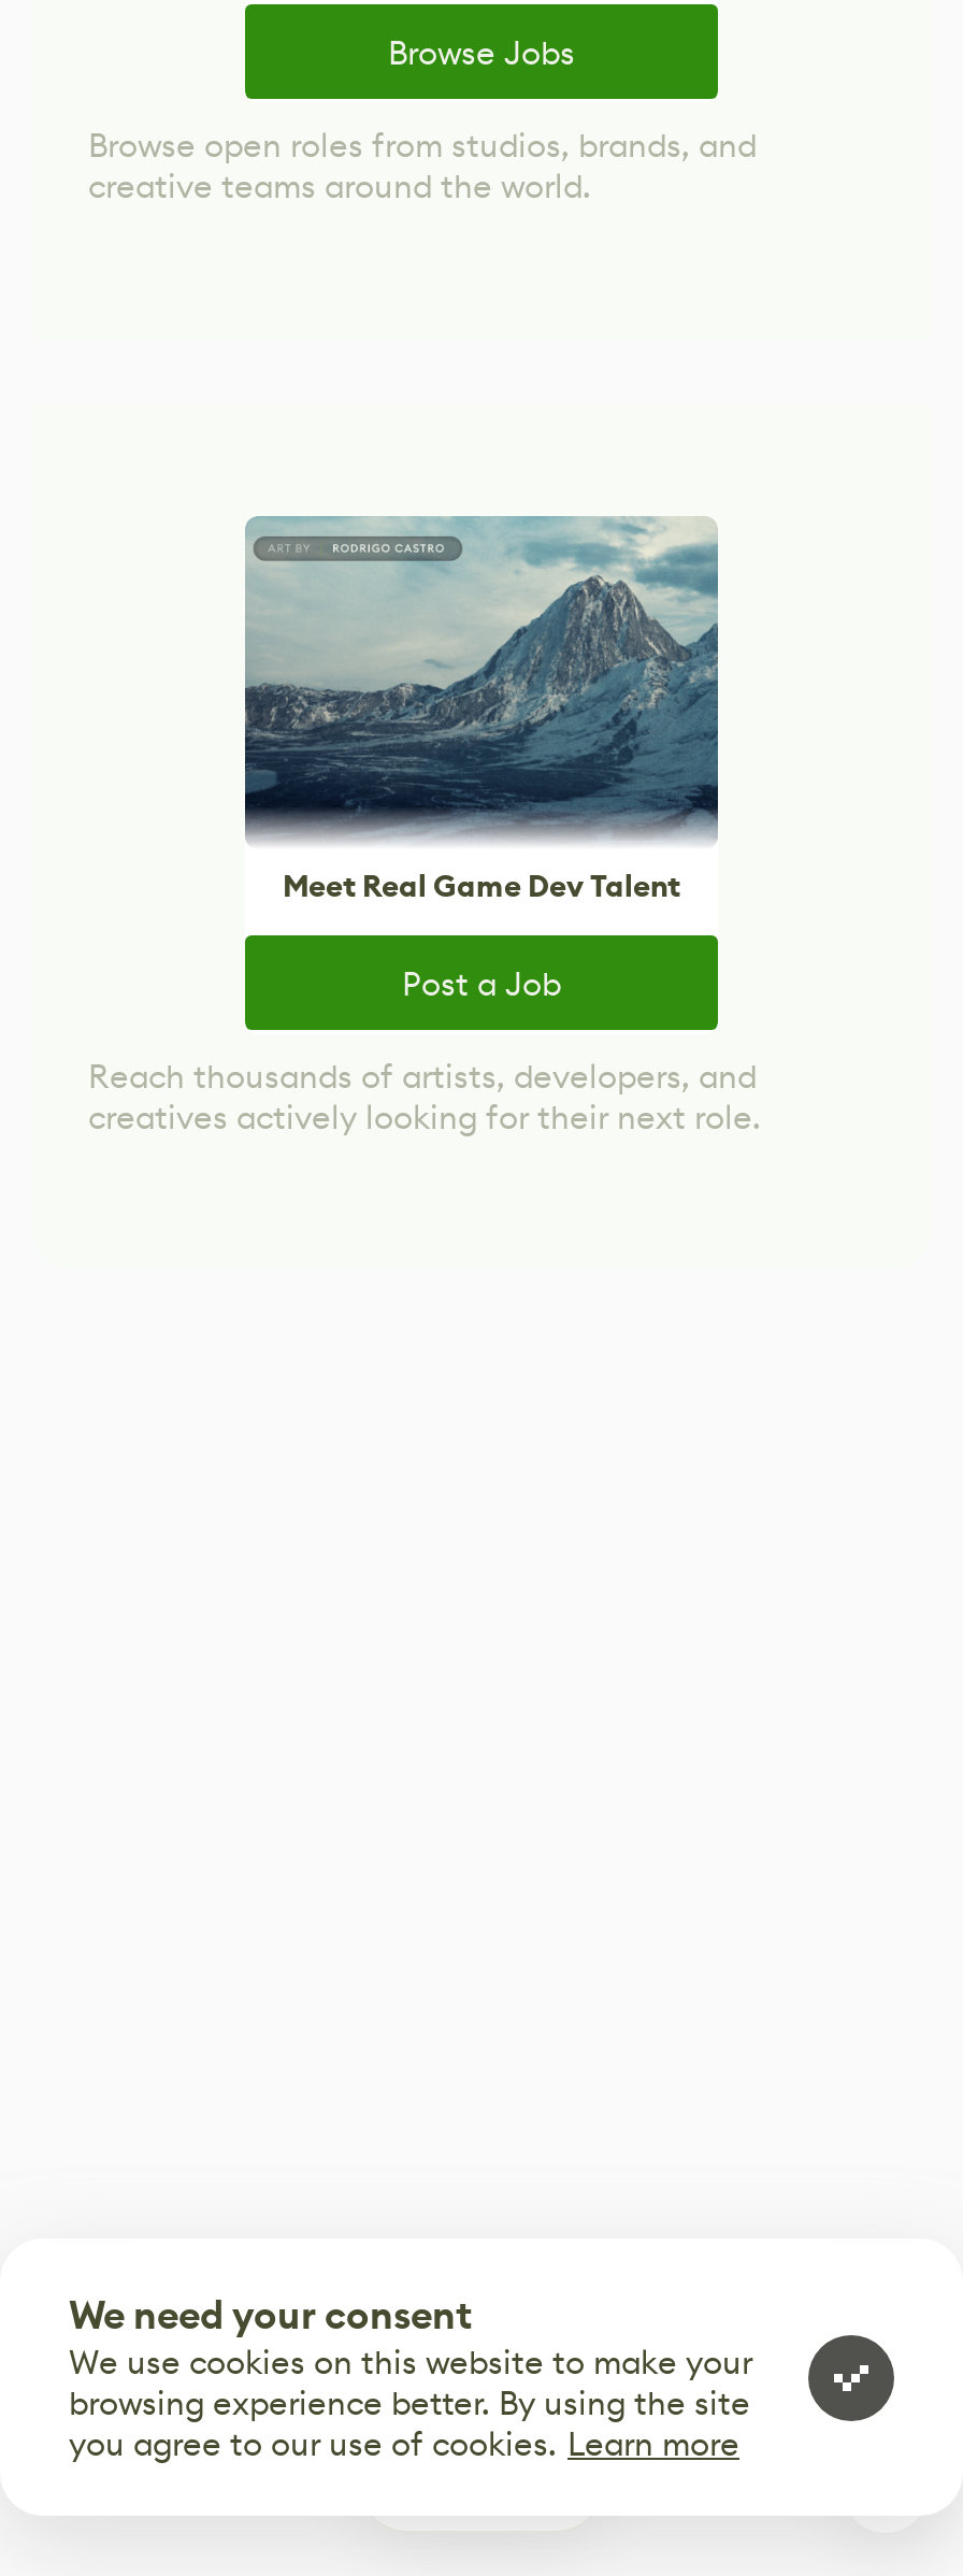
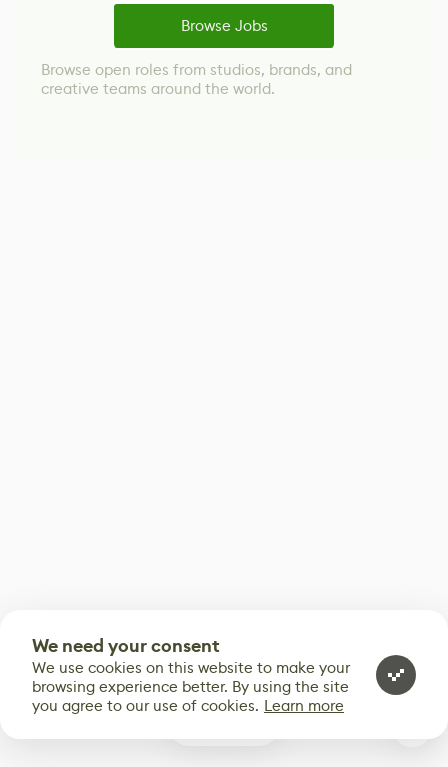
- [image]
- Meet Real Game Dev Talent
- Post a Job
- Reach thousands of artists, developers, and
- creatives actively looking for their next role.
